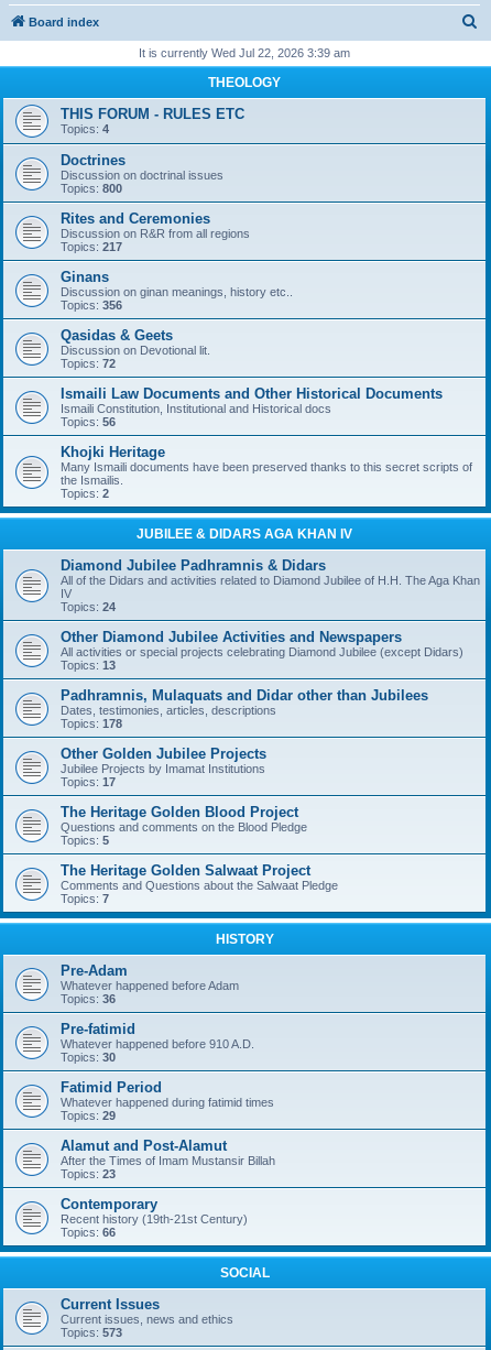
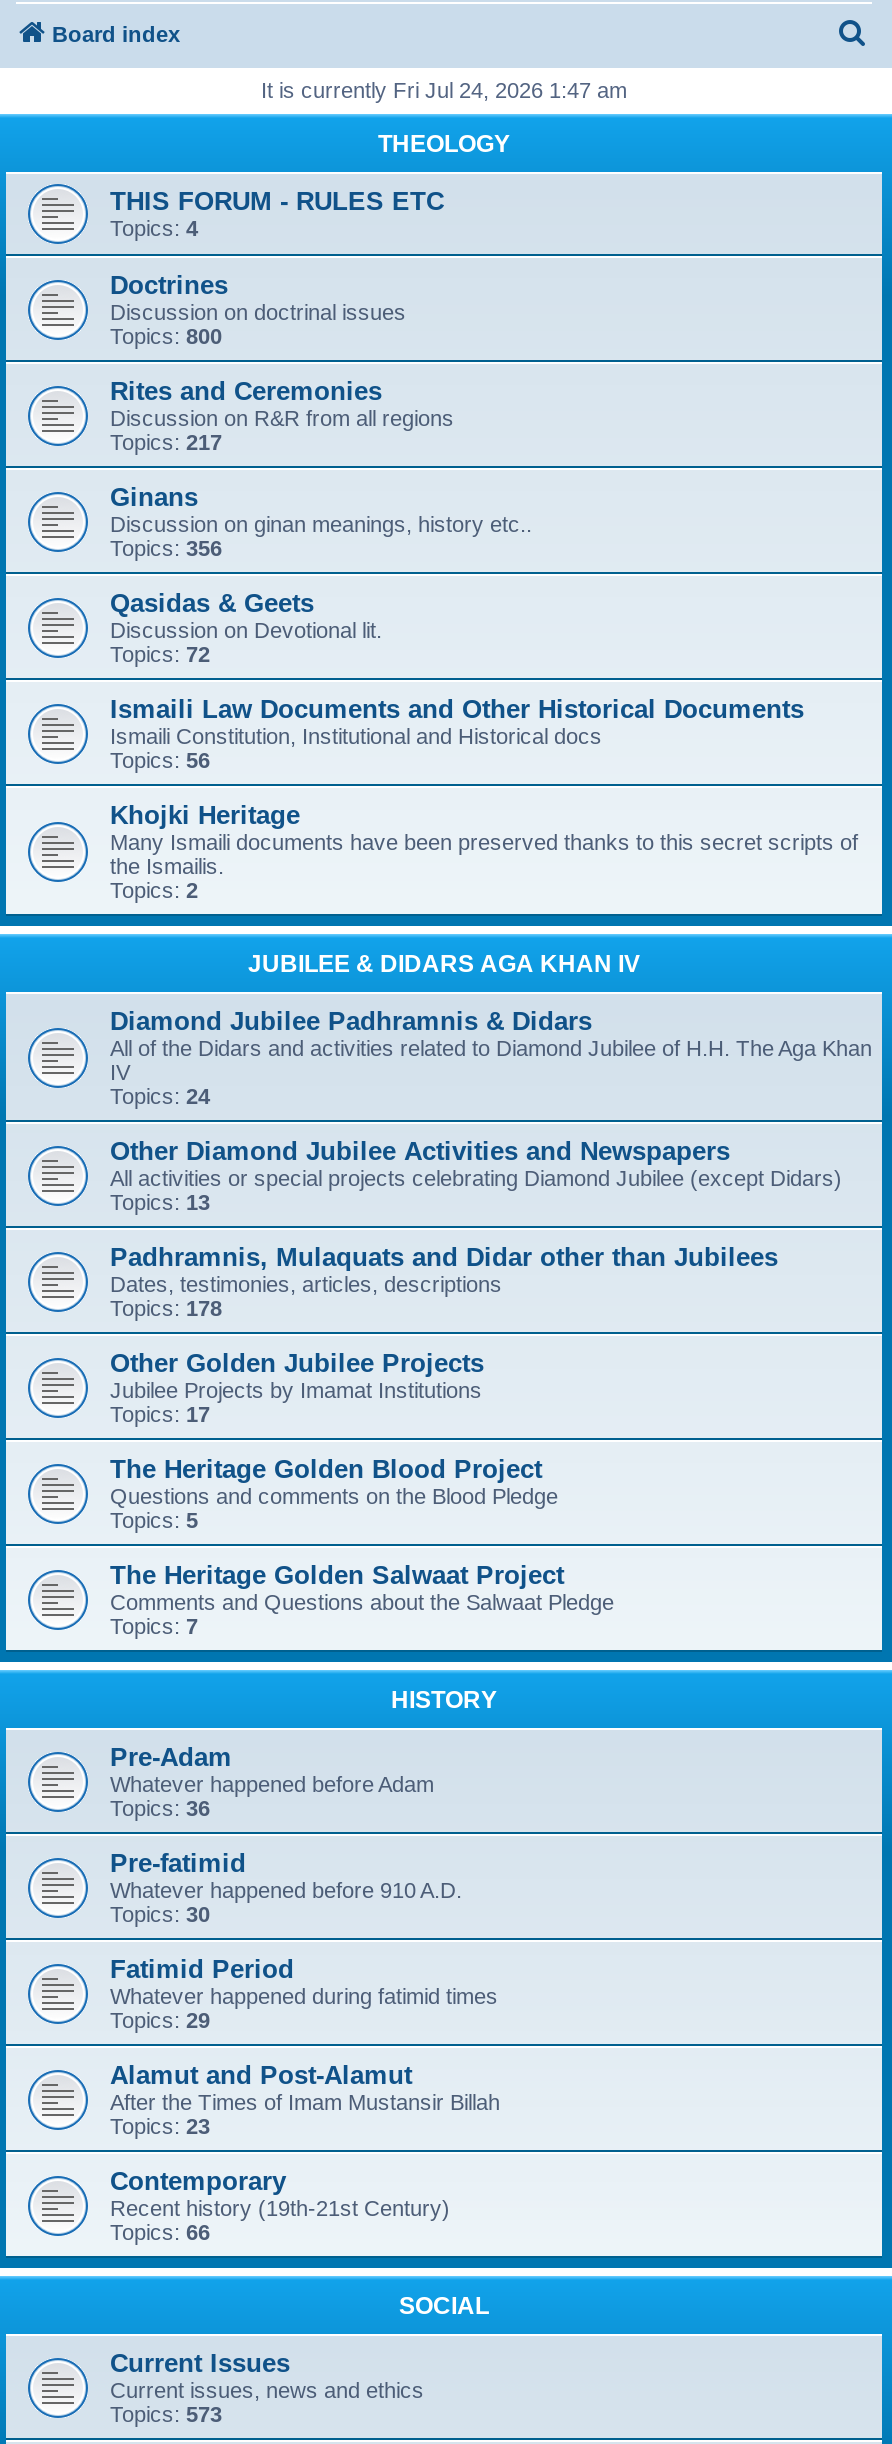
- It is currently Wed Jul 22, 2026 3:39 am
+ It is currently Fri Jul 24, 2026 1:47 am
